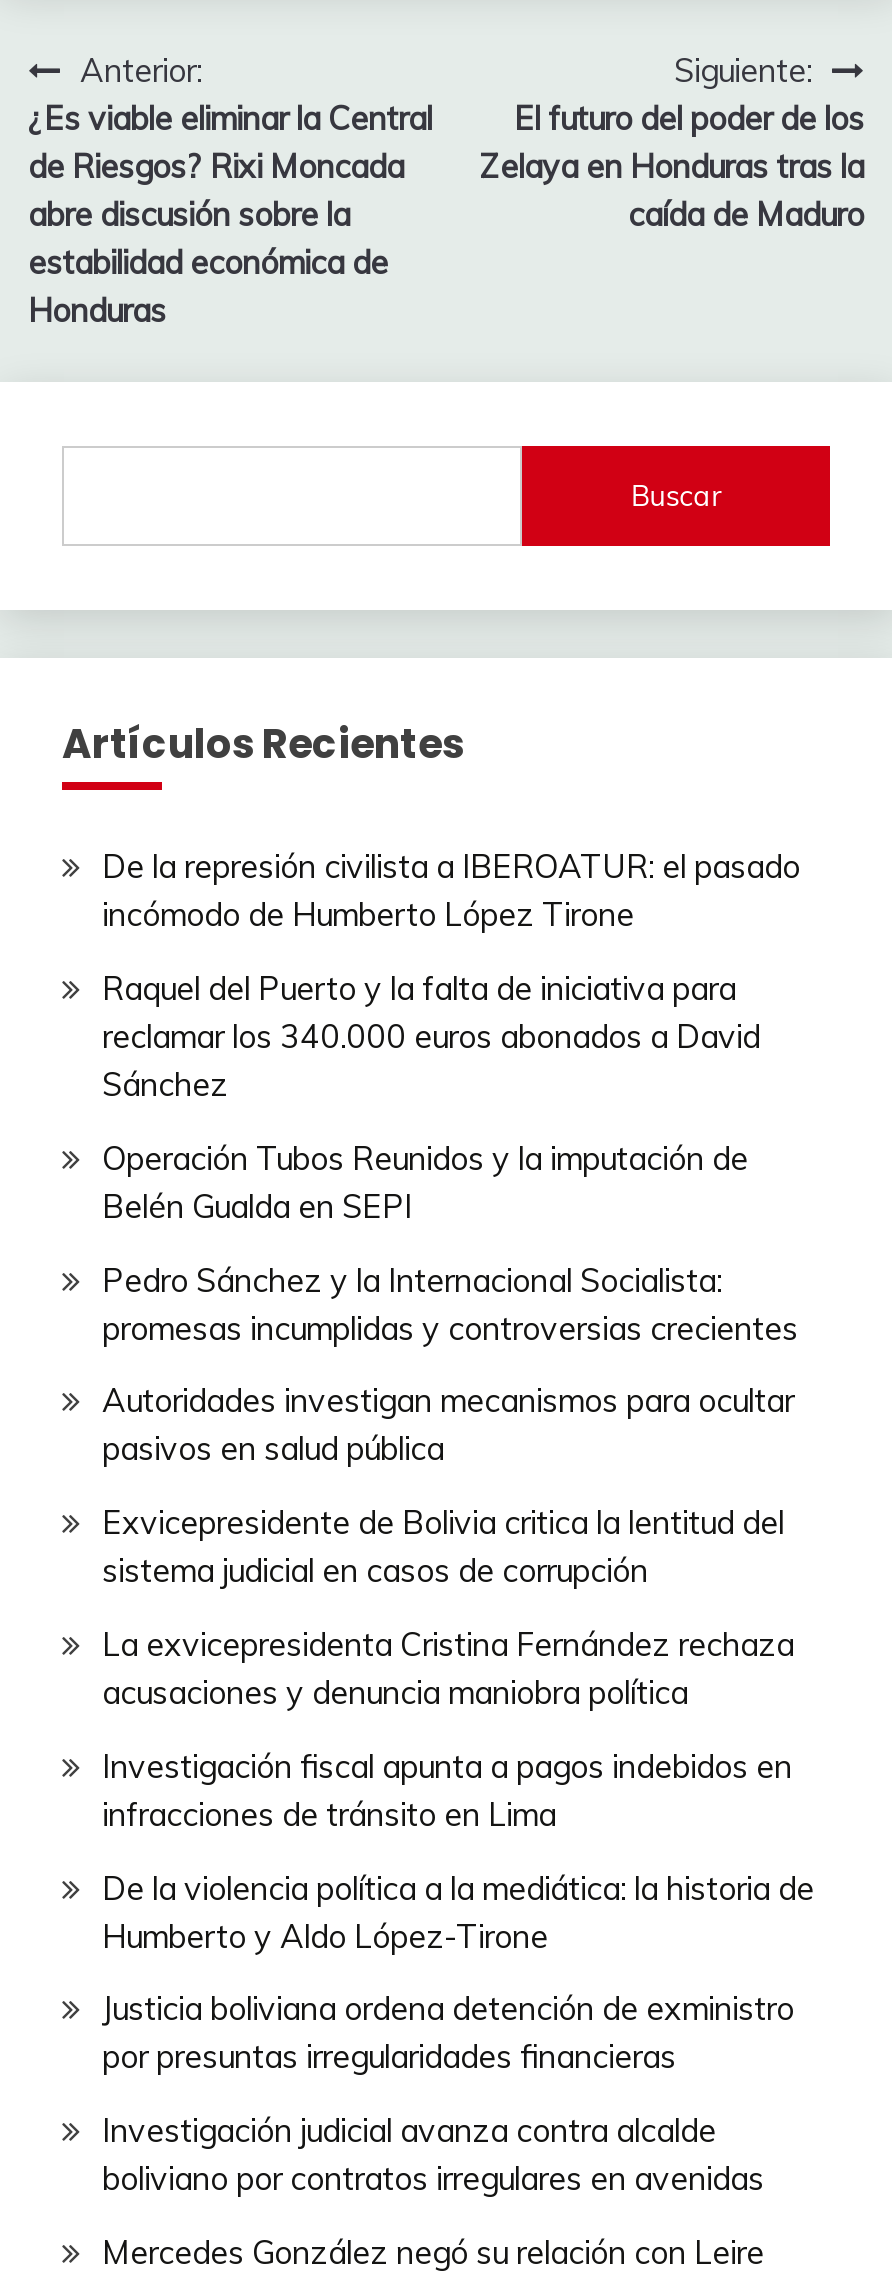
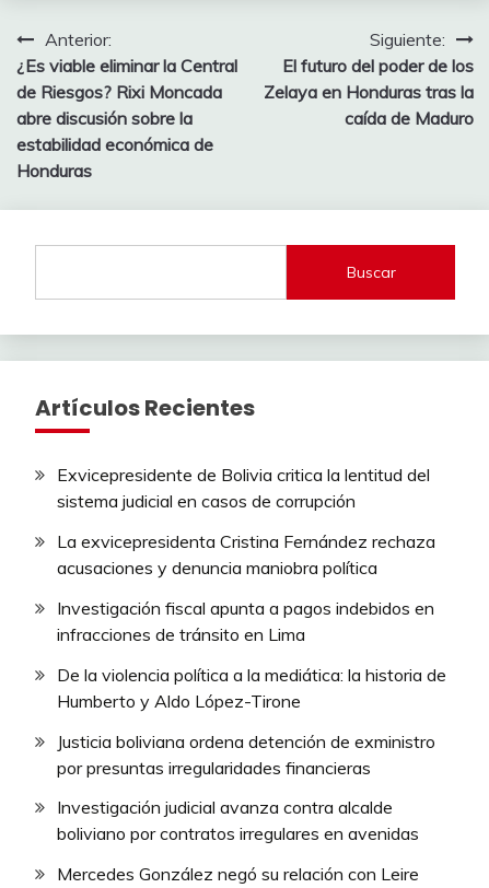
- De la represión civilista a IBEROATUR: el pasado
- incómodo de Humberto López Tirone
- Raquel del Puerto y la falta de iniciativa para
- reclamar los 340.000 euros abonados a David
- Sánchez
- Operación Tubos Reunidos y la imputación de
- Belén Gualda en SEPI
- Pedro Sánchez y la Internacional Socialista:
- promesas incumplidas y controversias crecientes
- Autoridades investigan mecanismos para ocultar
- pasivos en salud pública
